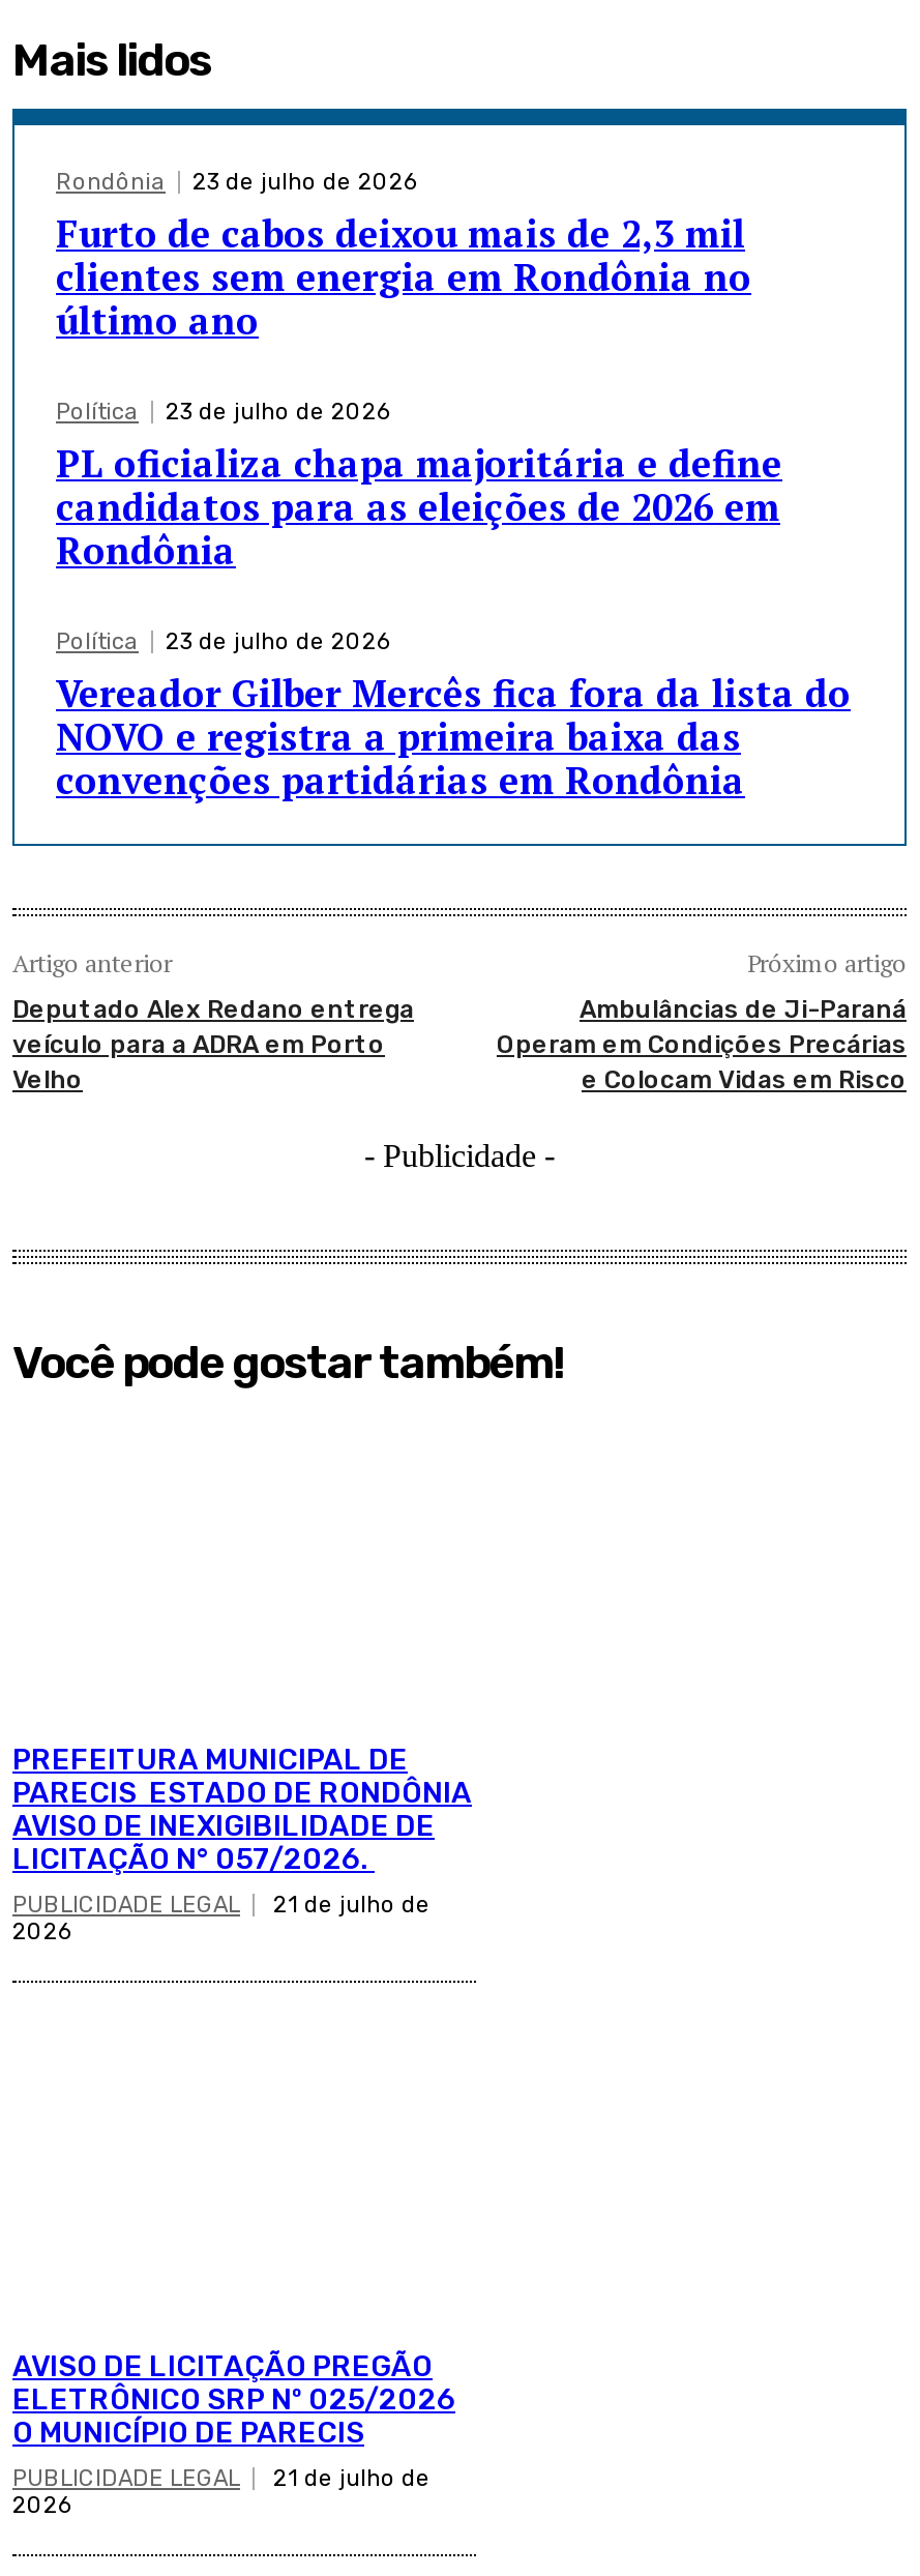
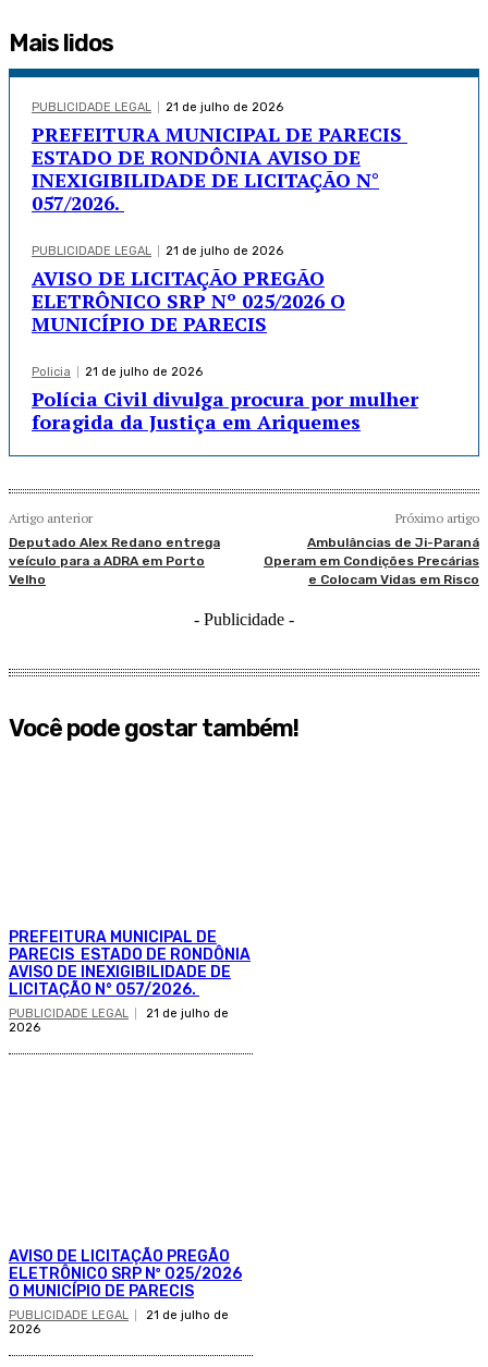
- Rondônia
- 23 de julho de 2026
- Furto de cabos deixou mais de 2,3 mil
- clientes sem energia em Rondônia no
- último ano
+ PUBLICIDADE LEGAL
+ 21 de julho de 2026
+ PREFEITURA MUNICIPAL DE PARECIS
+ ESTADO DE RONDÔNIA AVISO DE
+ INEXIGIBILIDADE DE LICITAÇÃO N°
+ 057/2026.

- Política
- 23 de julho de 2026
- PL oficializa chapa majoritária e define
- candidatos para as eleições de 2026 em
- Rondônia
+ PUBLICIDADE LEGAL
+ 21 de julho de 2026
+ AVISO DE LICITAÇÃO PREGÃO
+ ELETRÔNICO SRP Nº 025/2026 O
+ MUNICÍPIO DE PARECIS

- Política
- 23 de julho de 2026
- Vereador Gilber Mercês fica fora da lista do
- NOVO e registra a primeira baixa das
- convenções partidárias em Rondônia
+ Policia
+ 21 de julho de 2026
+ Polícia Civil divulga procura por mulher
+ foragida da Justiça em Ariquemes
